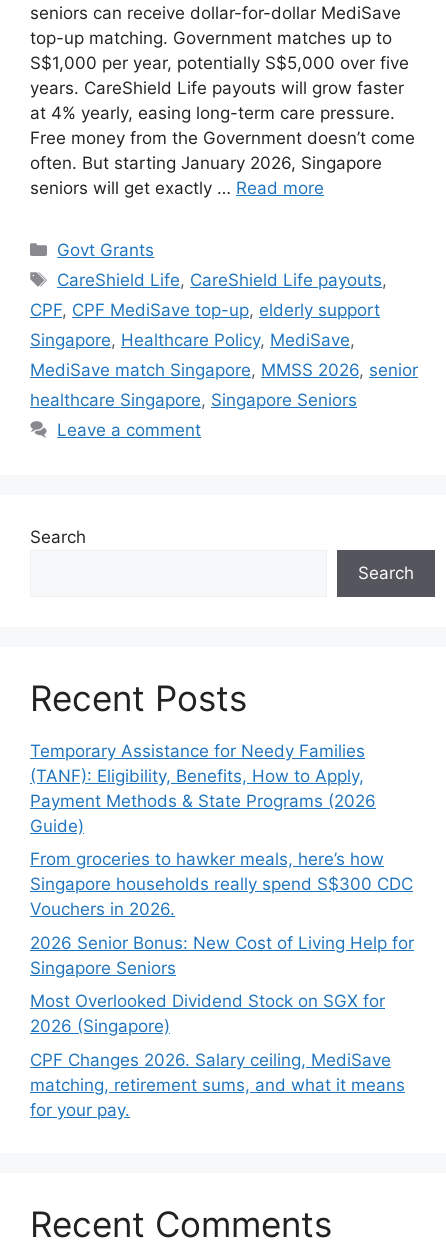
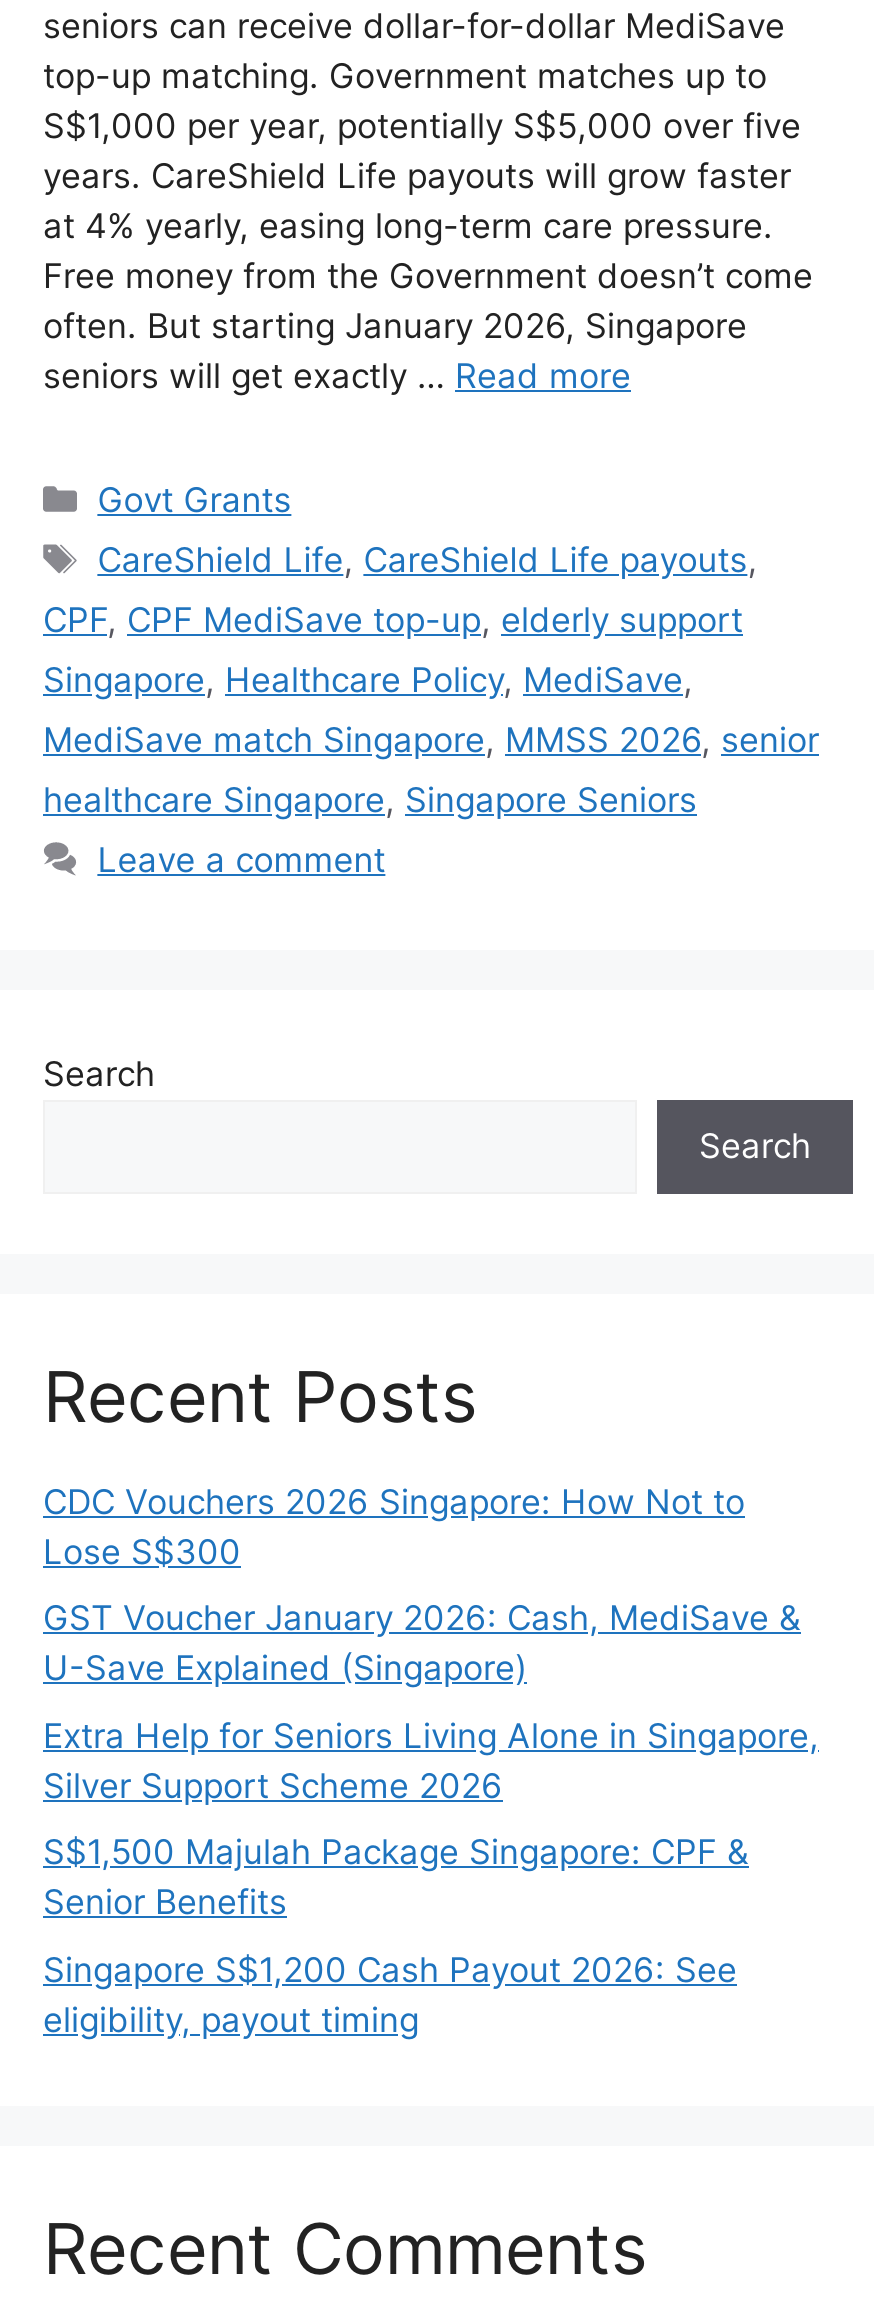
- Temporary Assistance for Needy Families
- (TANF): Eligibility, Benefits, How to Apply,
- Payment Methods & State Programs (2026
- Guide)
+ CDC Vouchers 2026 Singapore: How Not to
+ Lose S$300

- From groceries to hawker meals, here’s how
- Singapore households really spend S$300 CDC
- Vouchers in 2026.
+ GST Voucher January 2026: Cash, MediSave &
+ U-Save Explained (Singapore)

- 2026 Senior Bonus: New Cost of Living Help for
- Singapore Seniors
+ Extra Help for Seniors Living Alone in Singapore,
+ Silver Support Scheme 2026

- Most Overlooked Dividend Stock on SGX for
- 2026 (Singapore)
+ S$1,500 Majulah Package Singapore: CPF &
+ Senior Benefits

- CPF Changes 2026. Salary ceiling, MediSave
- matching, retirement sums, and what it means
- for your pay.
+ Singapore S$1,200 Cash Payout 2026: See
+ eligibility, payout timing
